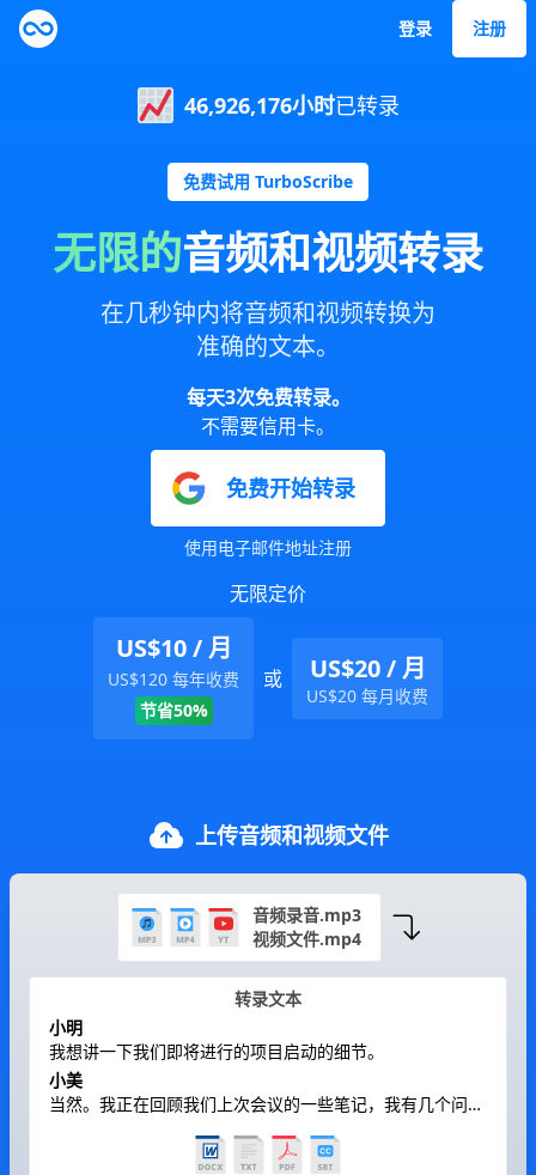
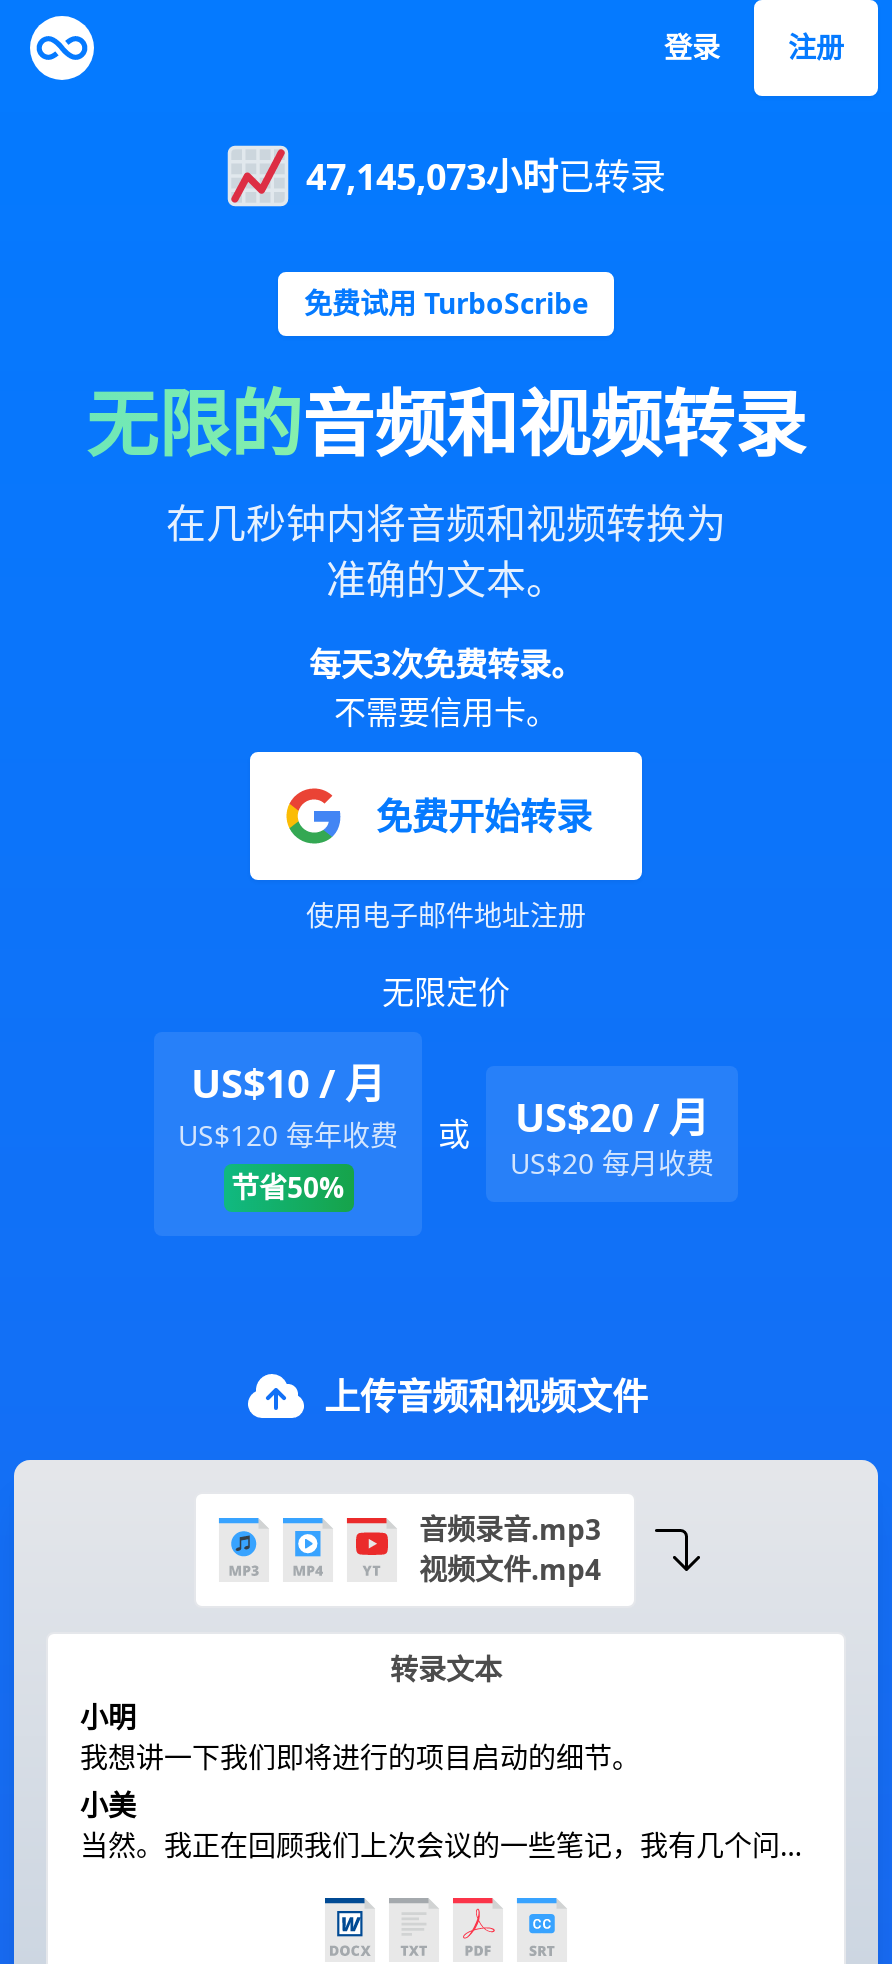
- 46,926,176小时已转录
+ 47,145,073小时已转录
